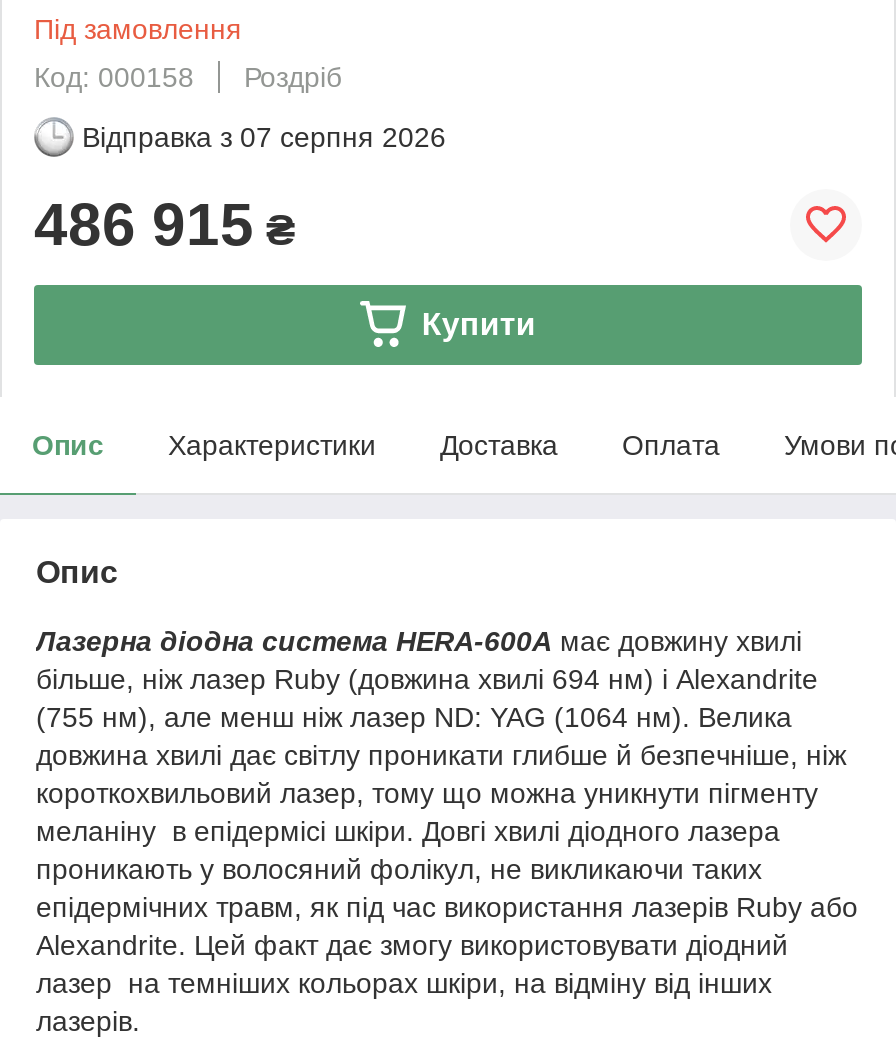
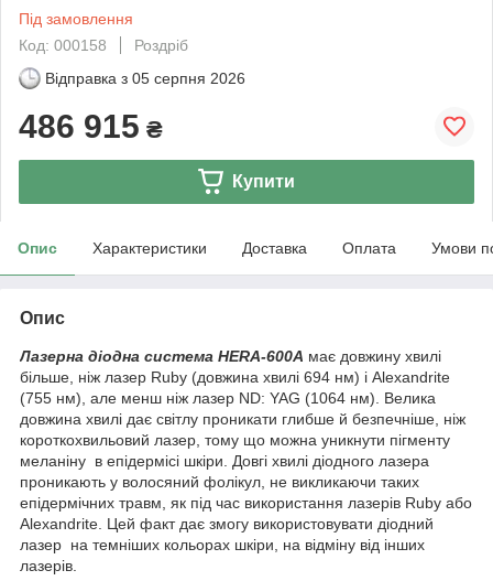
- Відправка з 07 серпня 2026
+ Відправка з 05 серпня 2026
